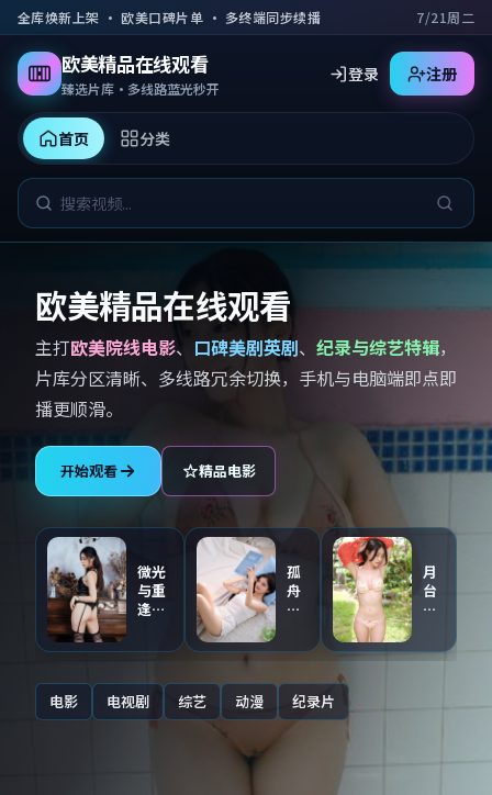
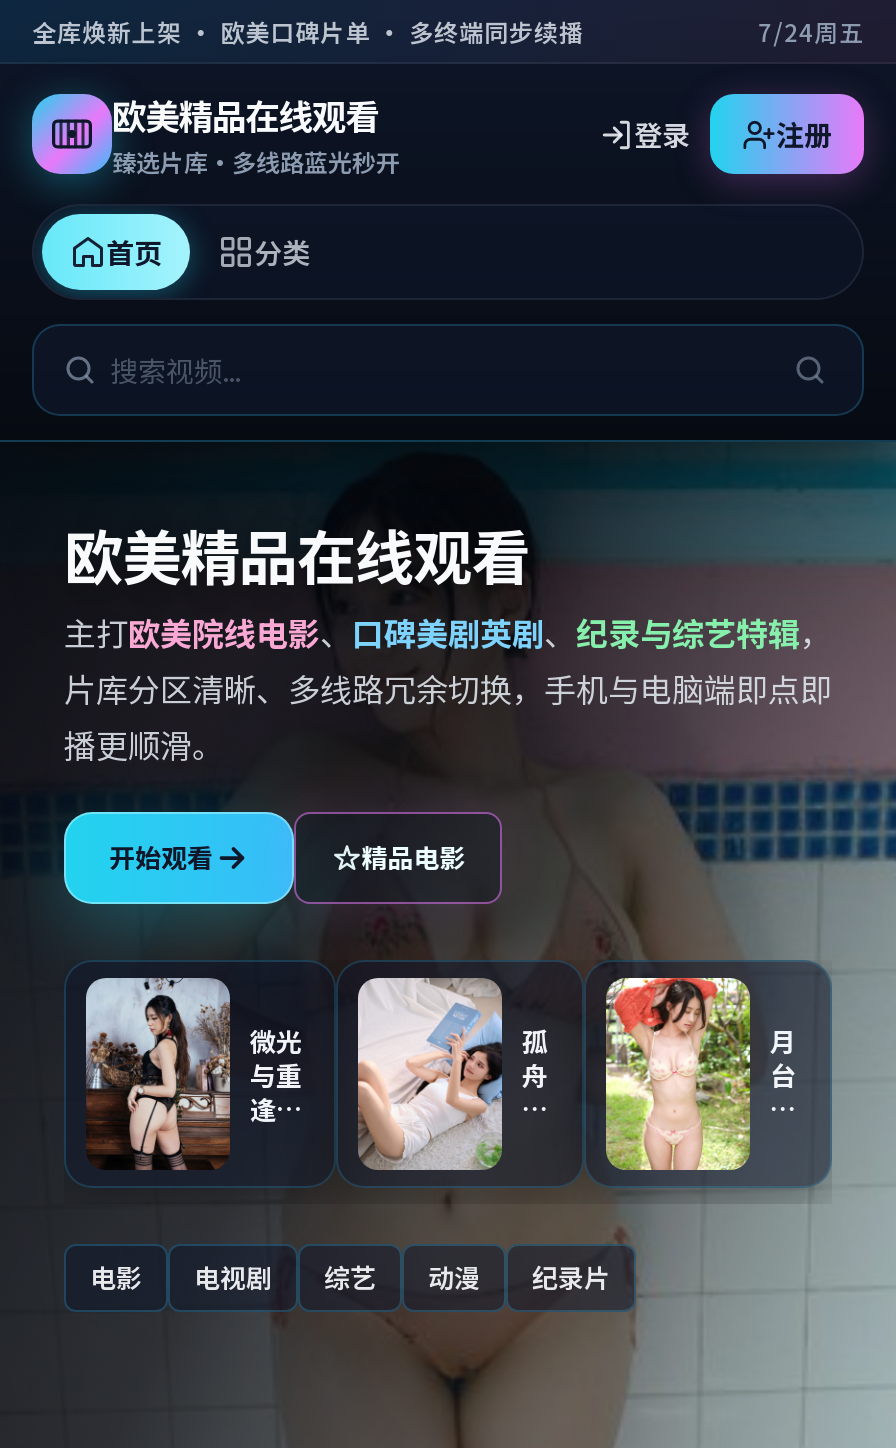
- 7/21周二
+ 7/24周五
